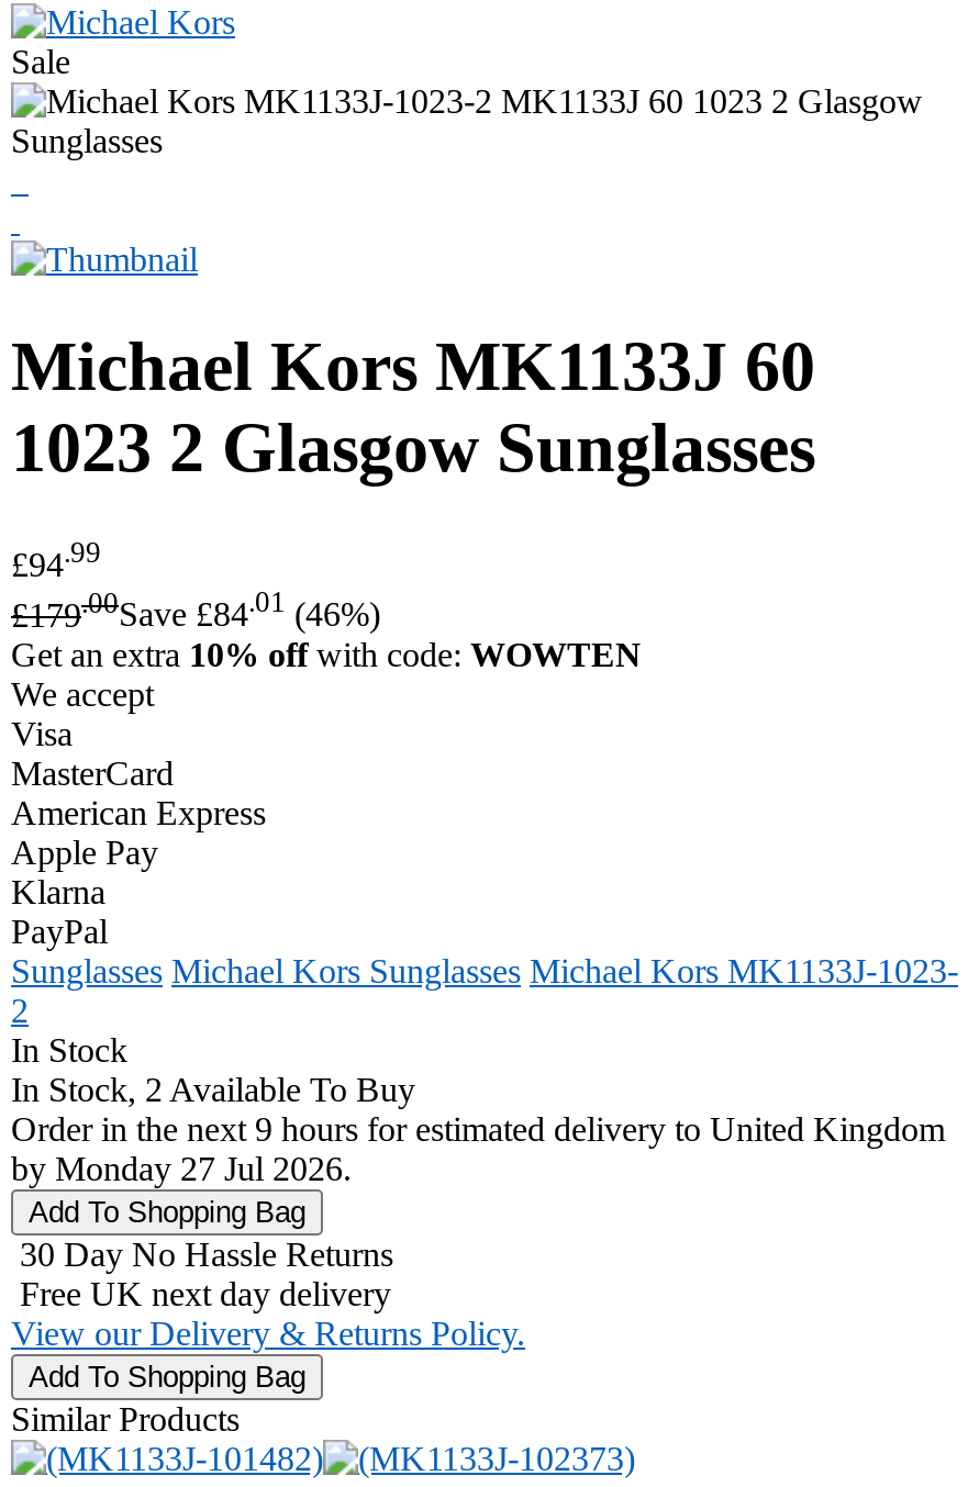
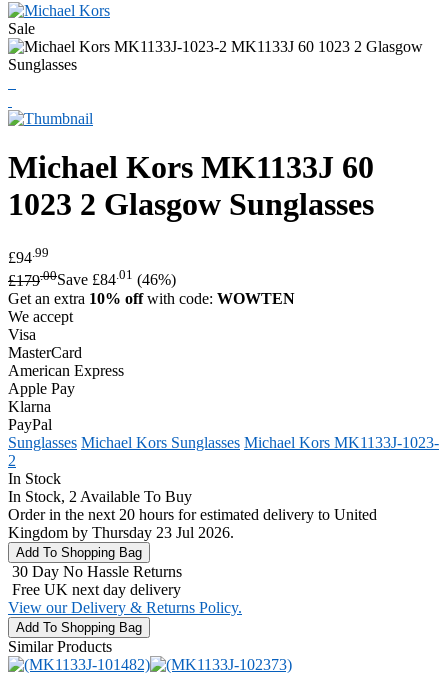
- Order in the next 9 hours for estimated delivery to United Kingdom
- by Monday 27 Jul 2026.
+ Order in the next 20 hours for estimated delivery to United
+ Kingdom by Thursday 23 Jul 2026.
